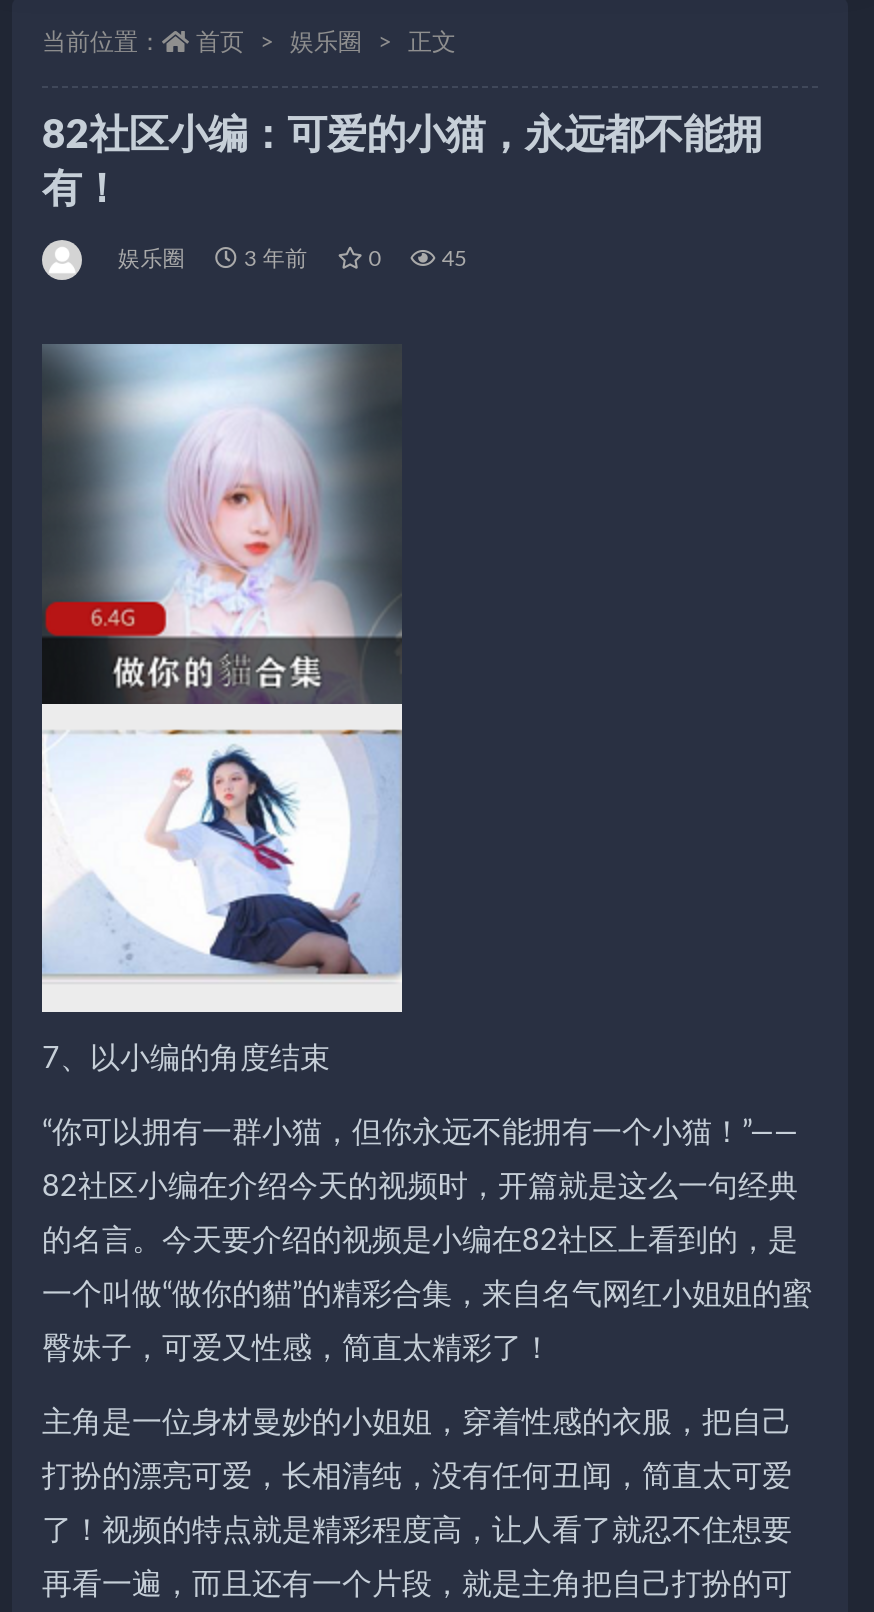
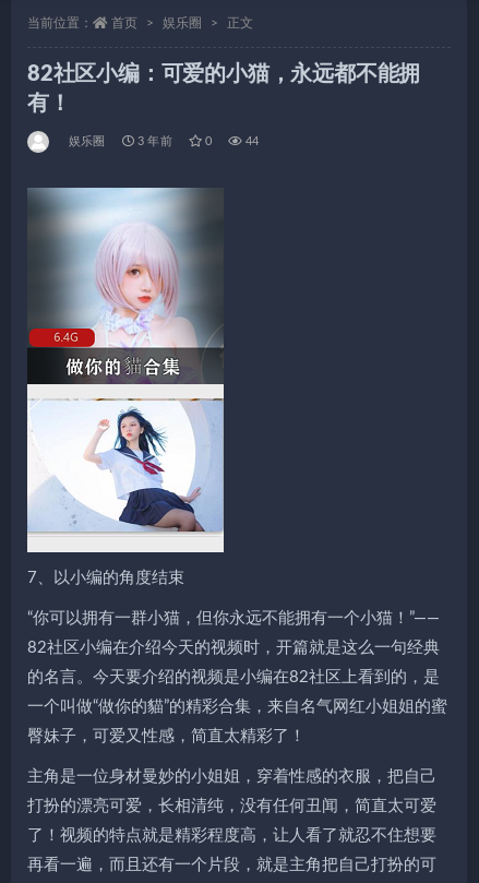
- 45
+ 44
